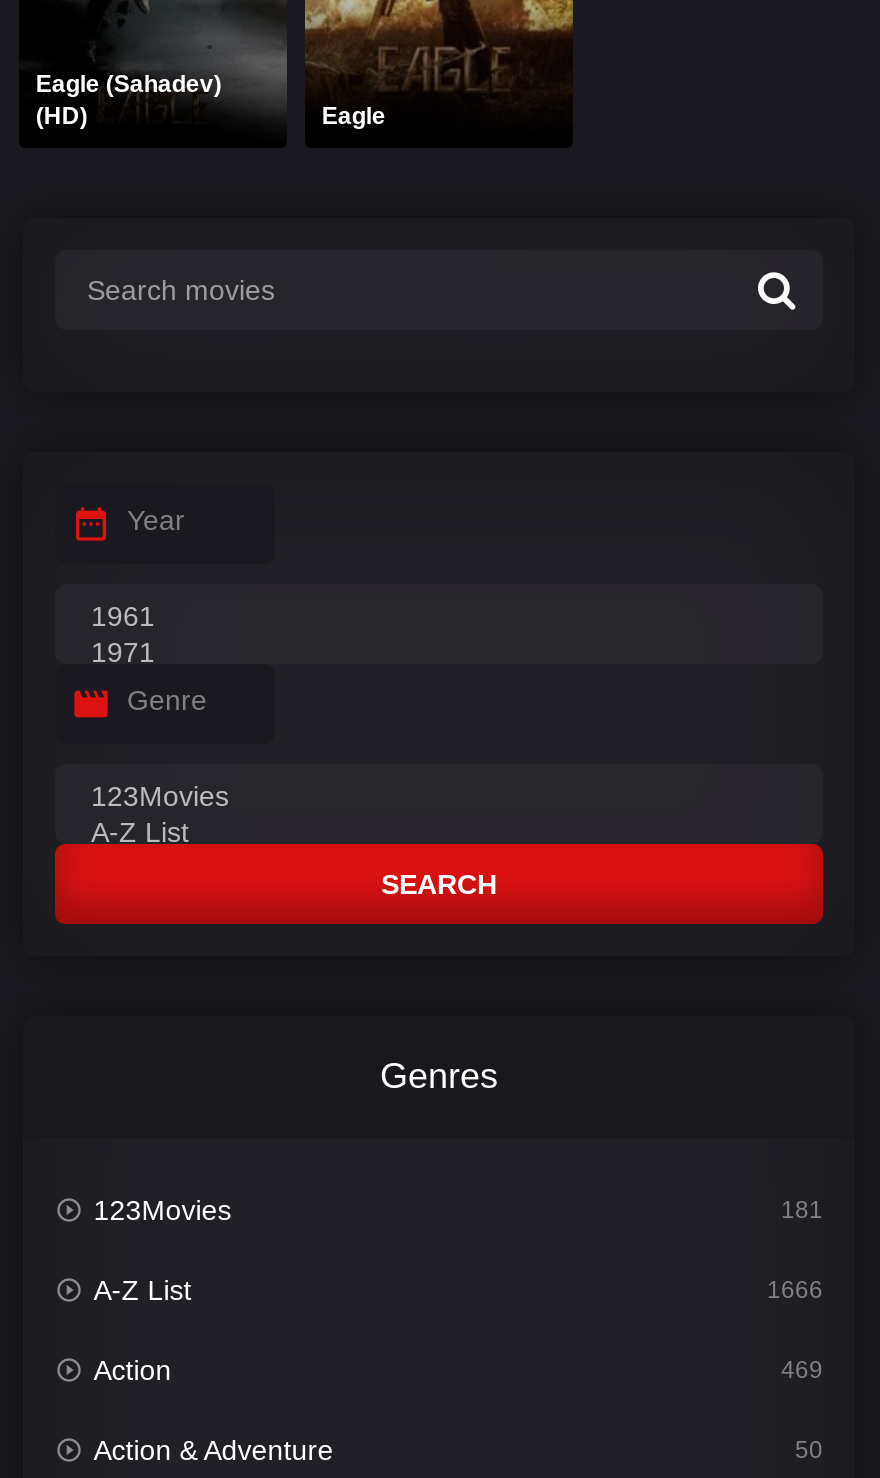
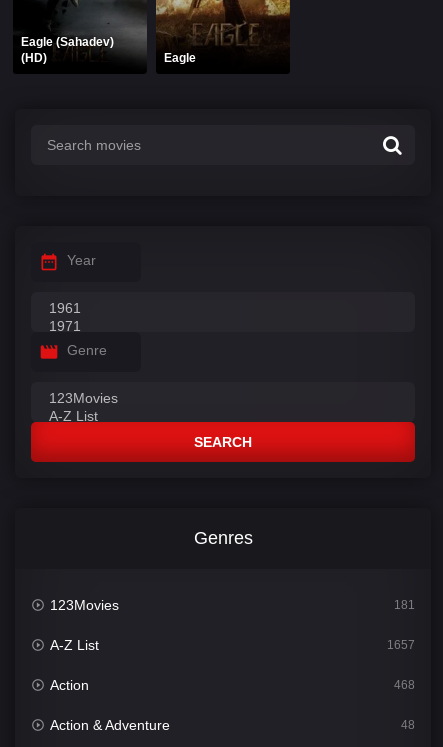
- 1666
+ 1657

- 469
+ 468

- 50
+ 48
